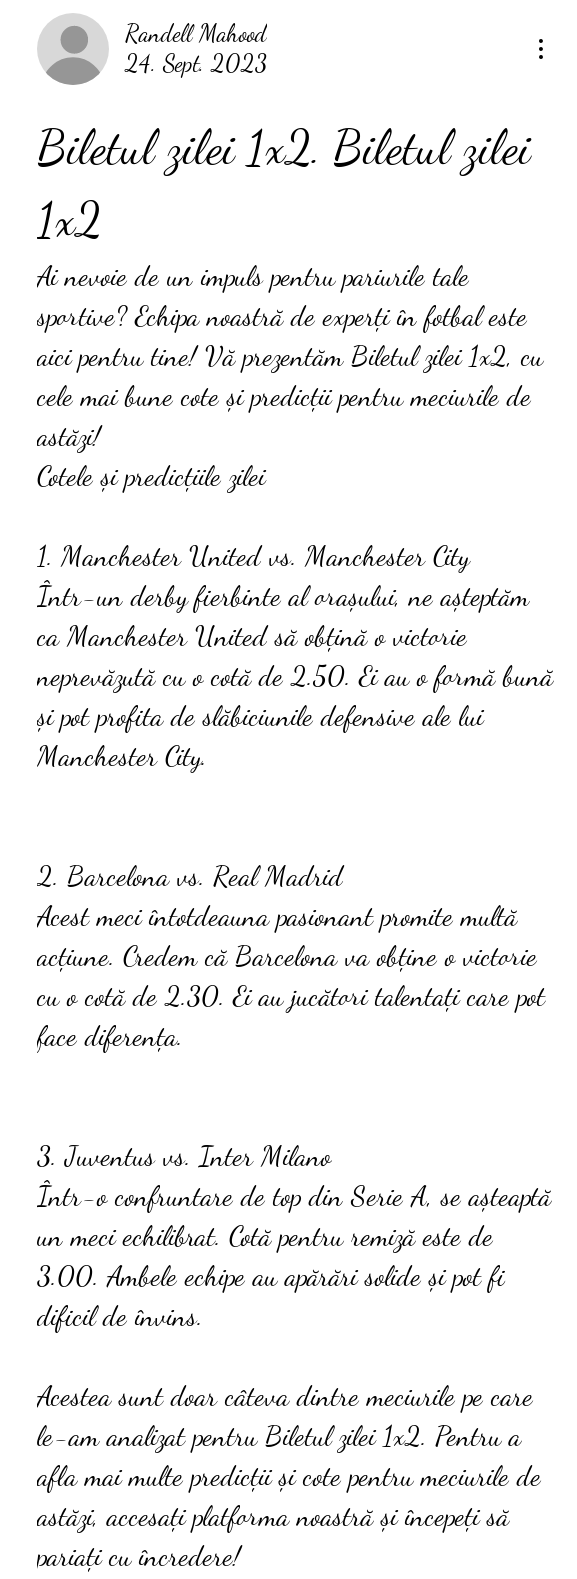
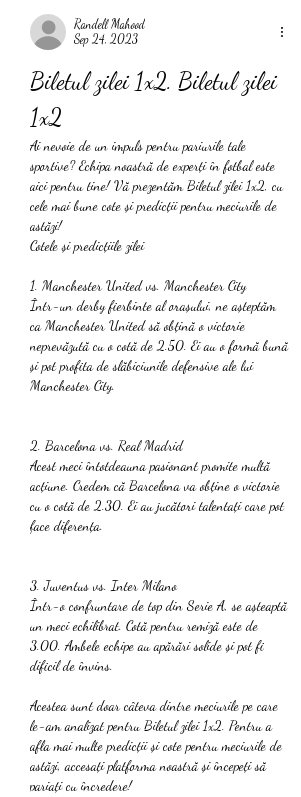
- 24. Sept. 2023
+ Sep 24, 2023
